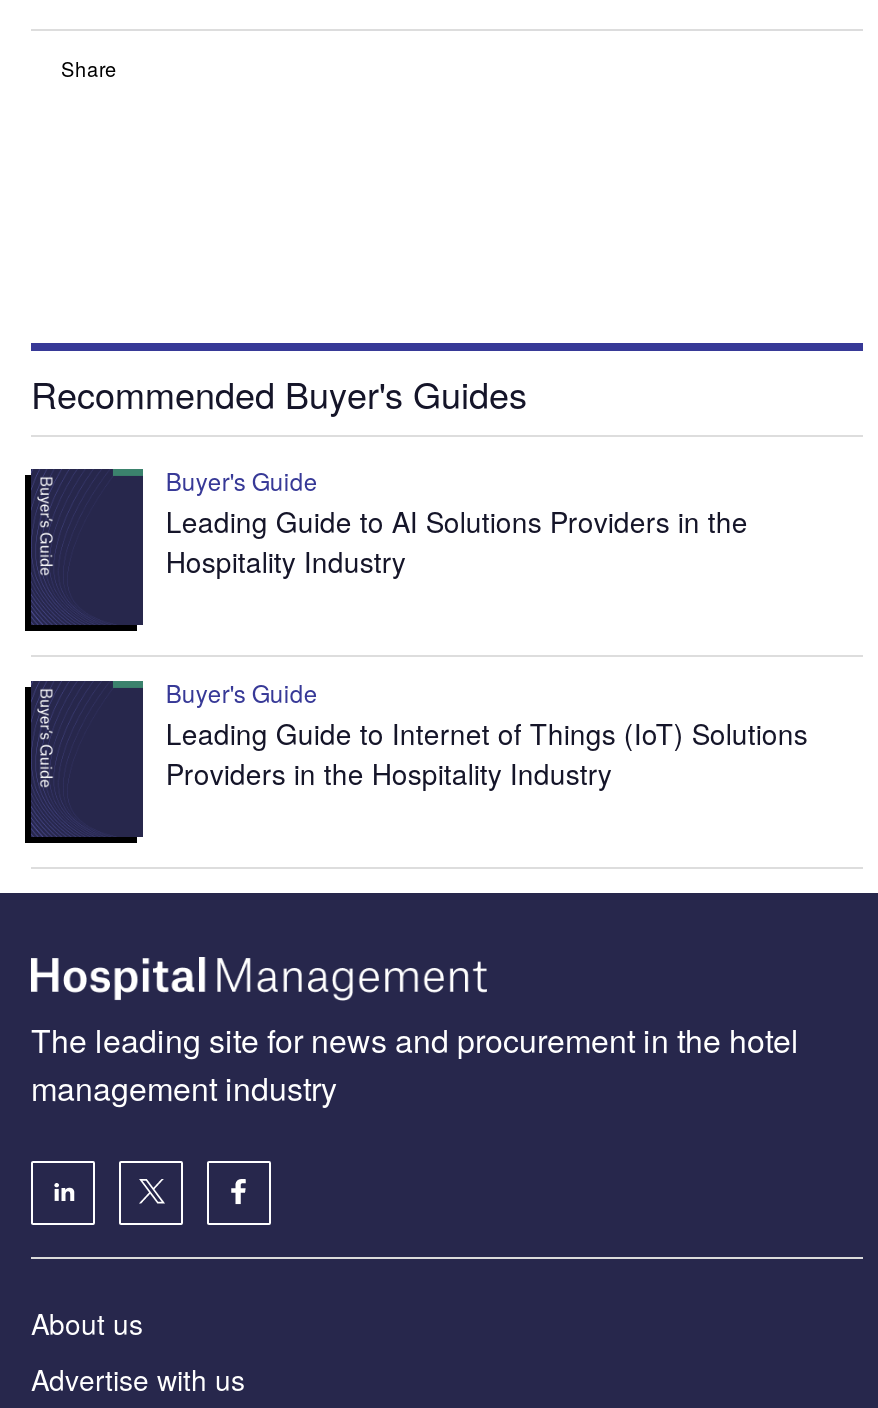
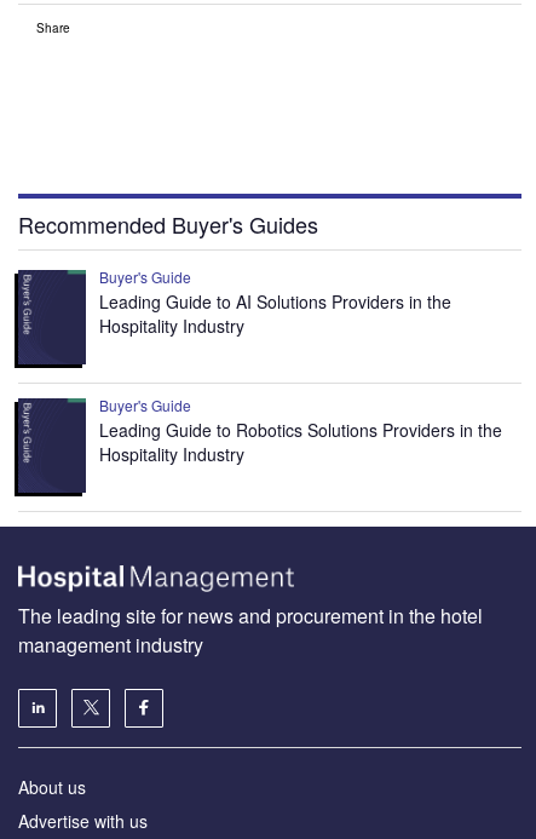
- Leading Guide to Internet of Things (IoT) Solutions
- Providers in the Hospitality Industry
+ Leading Guide to Robotics Solutions Providers in the
+ Hospitality Industry
